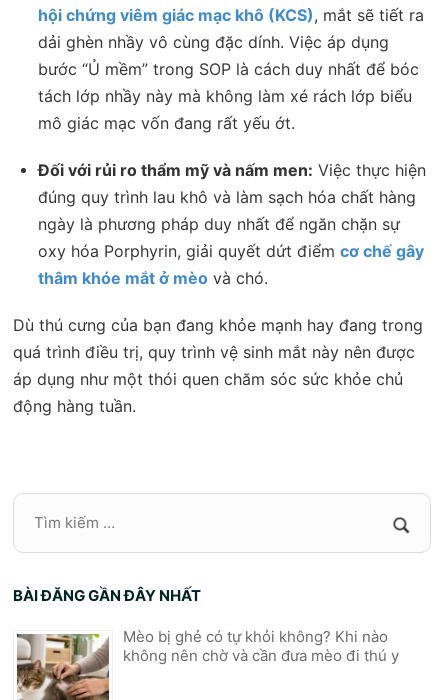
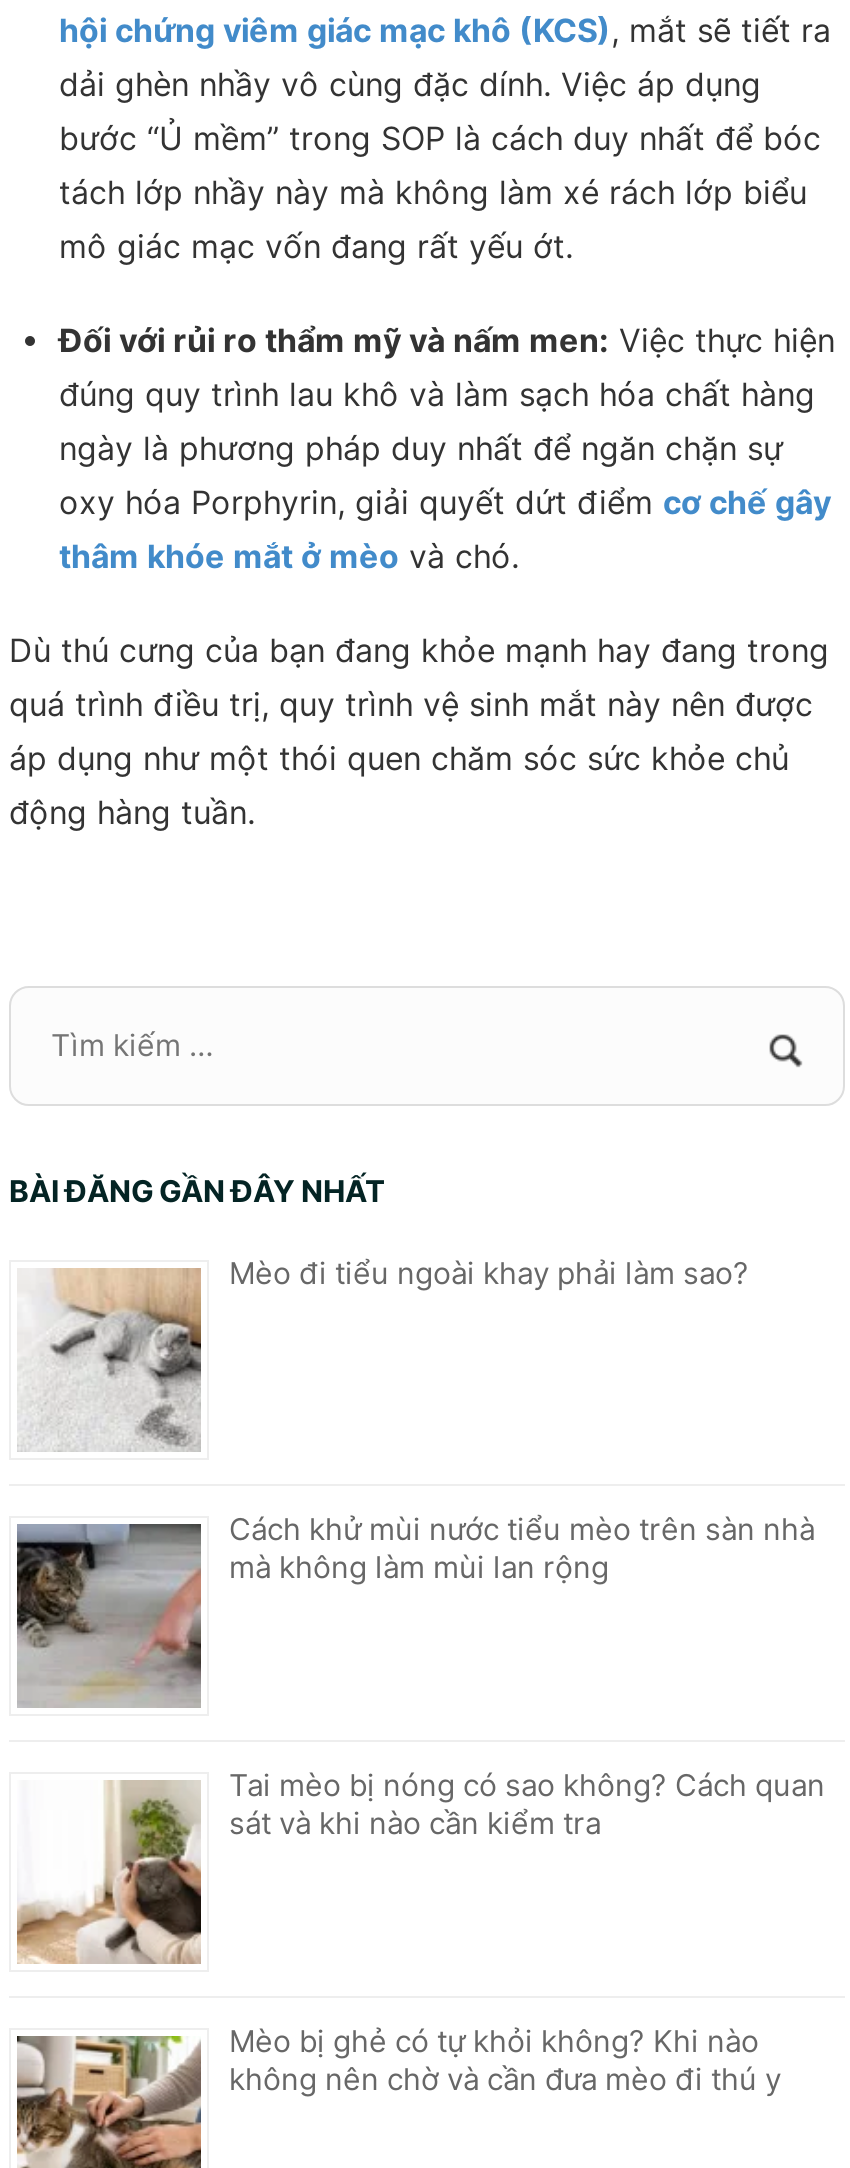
+ [image]
+ Cách khử mùi nước tiểu mèo trên sàn nhà
+ mà không làm mùi lan rộng

+ [image]
+ Tai mèo bị nóng có sao không? Cách quan
+ sát và khi nào cần kiểm tra

+ [image]
+ Mèo đi tiểu ngoài khay phải làm sao?
